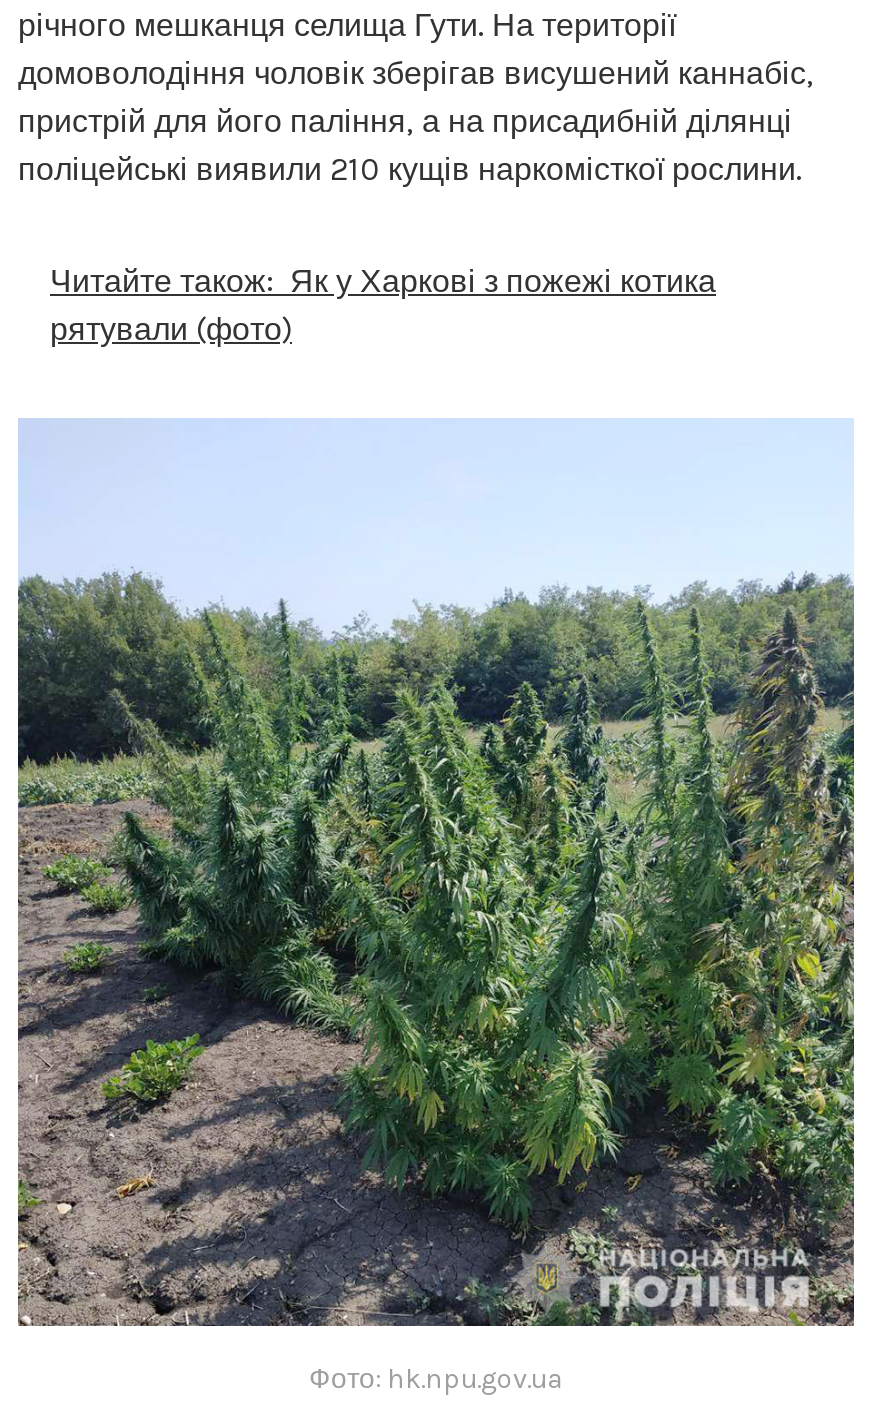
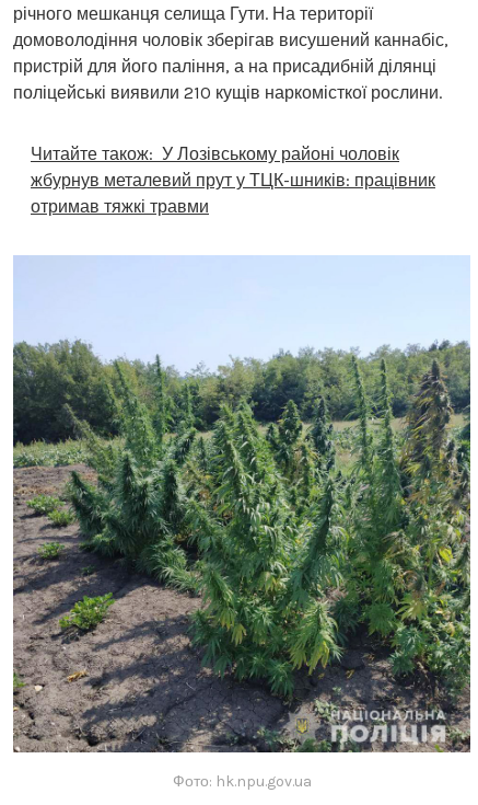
- Читайте також: Як у Харкові з пожежі котика
- рятували (фото)
+ Читайте також: У Лозівському районі чоловік
+ жбурнув металевий прут у ТЦК-шників: працівник
+ отримав тяжкі травми
